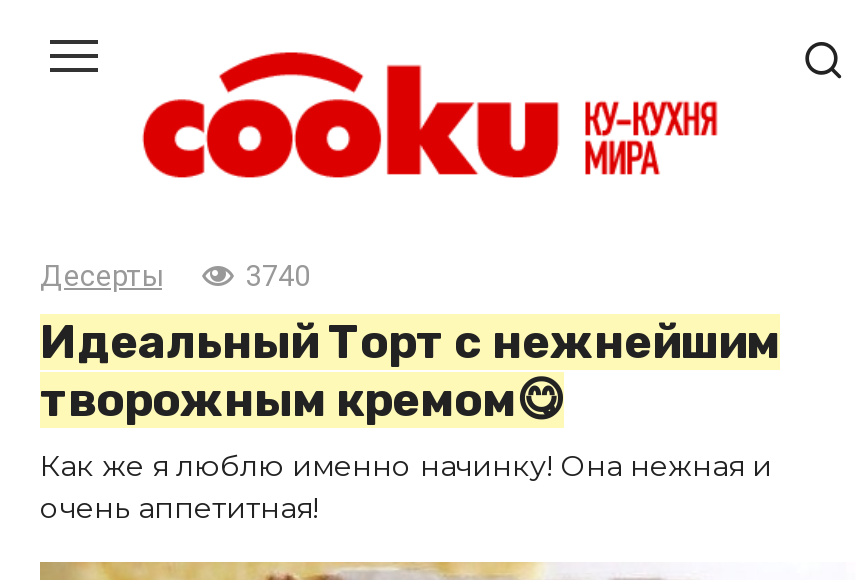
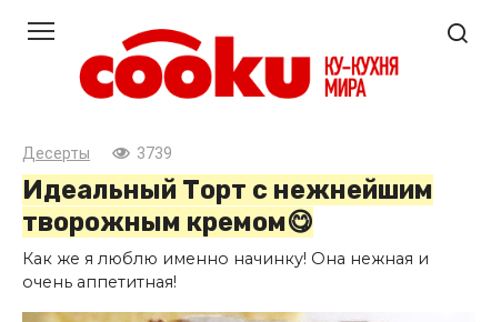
- 3740
+ 3739
